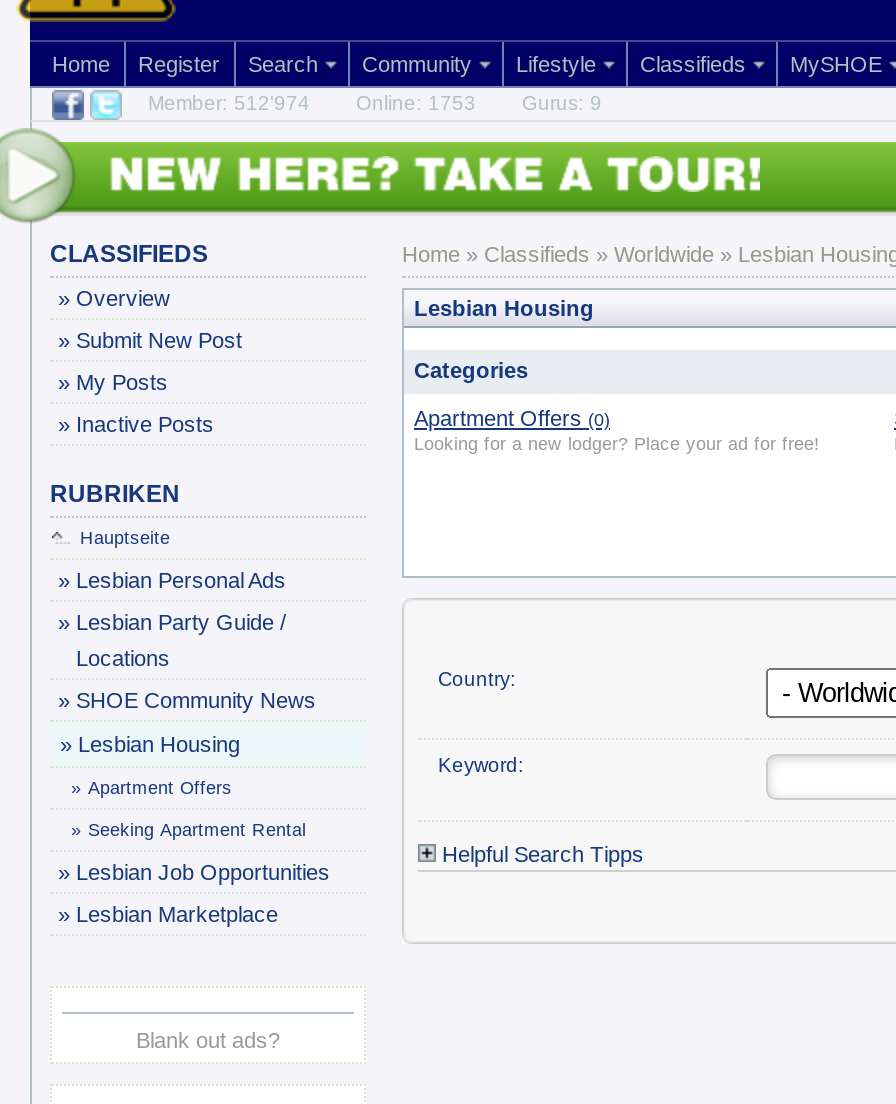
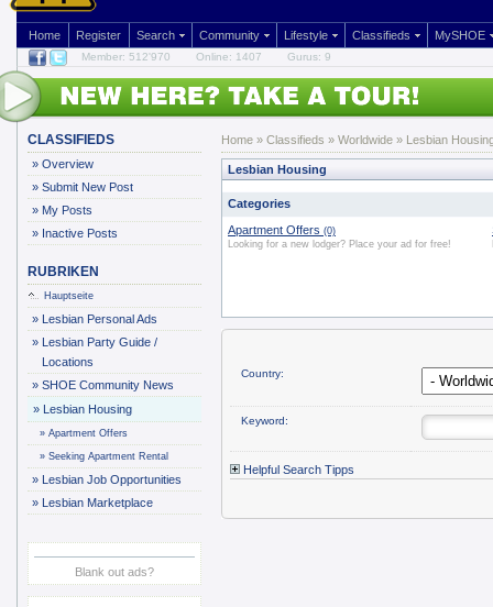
- Member: 512'974
+ Member: 512'970

- Online: 1753
+ Online: 1407
